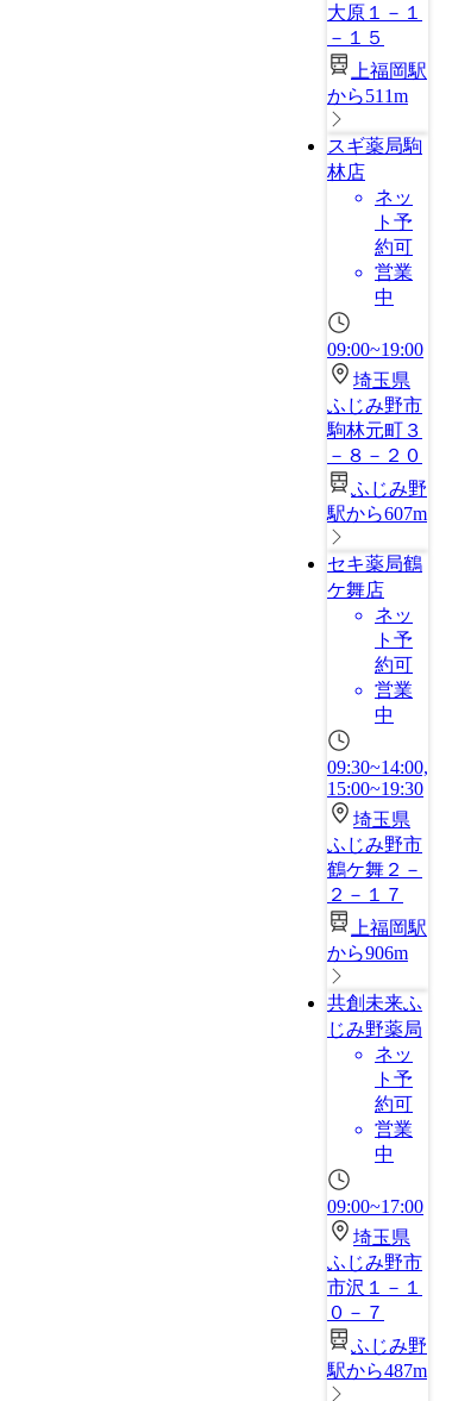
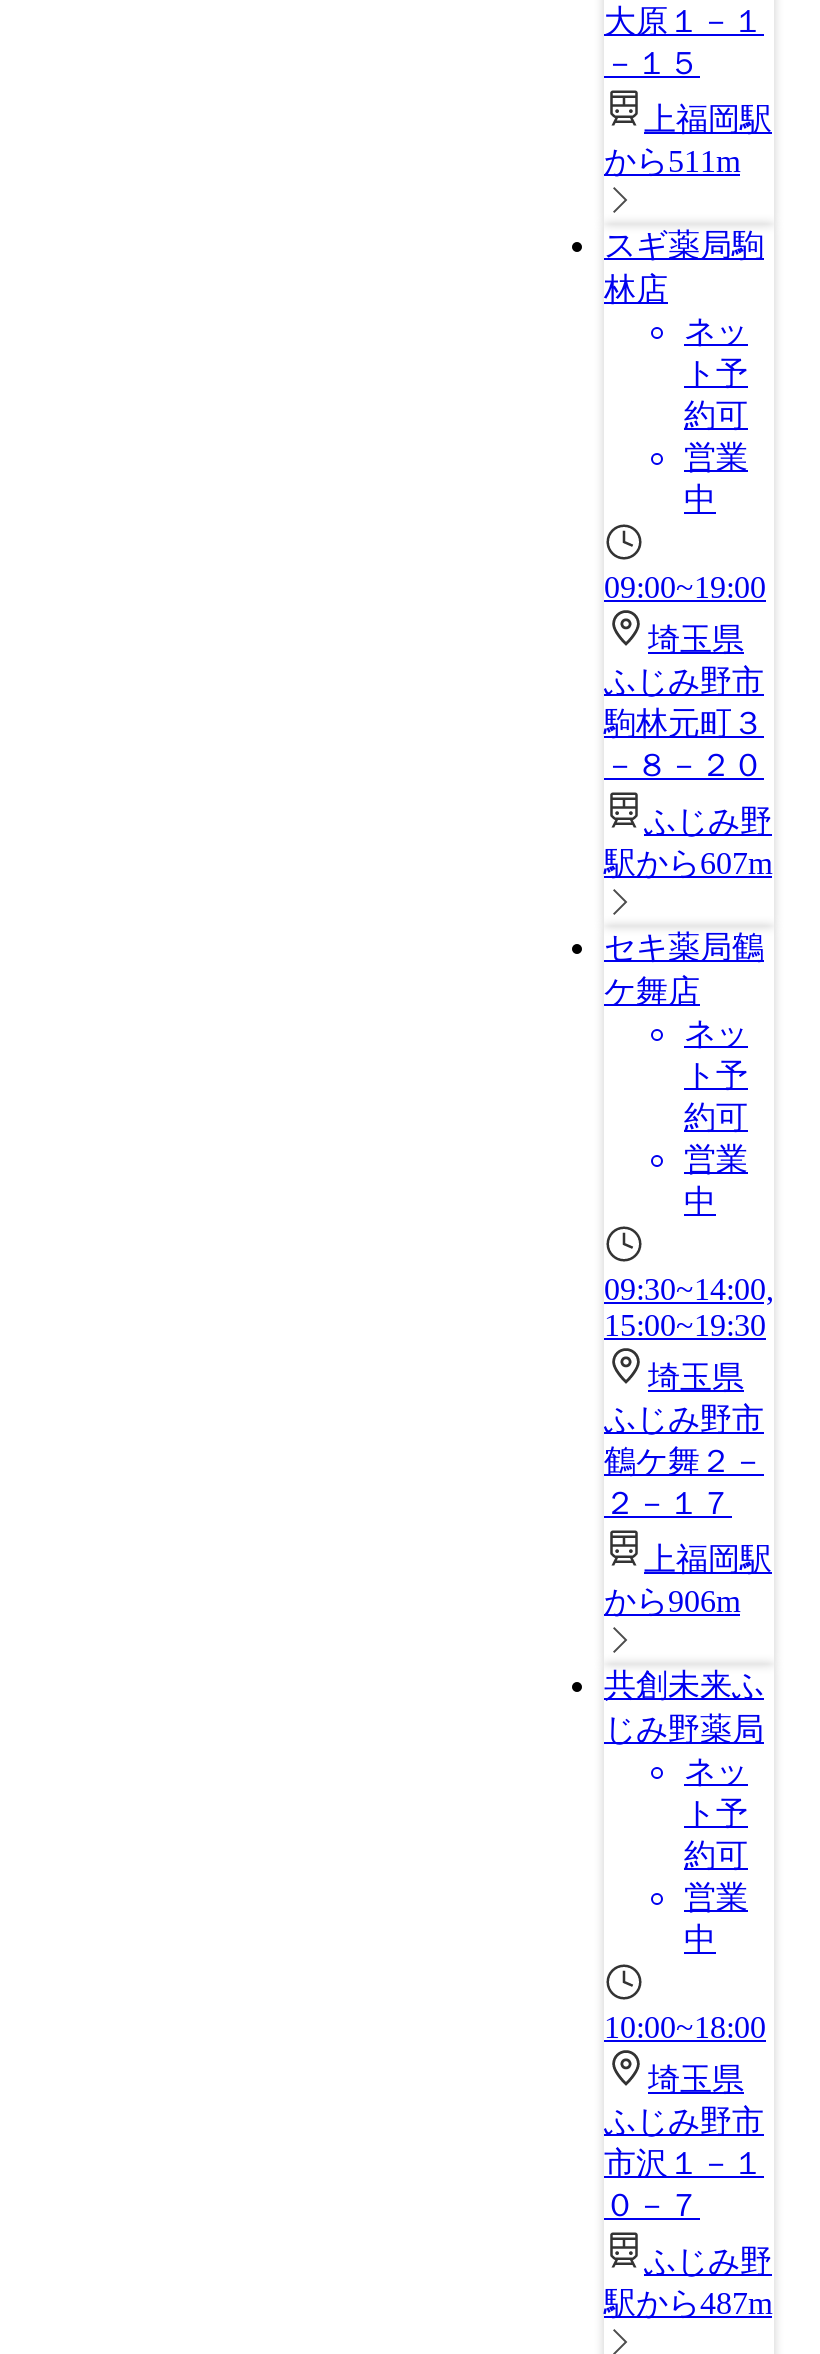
- 09:00~17:00
+ 10:00~18:00
